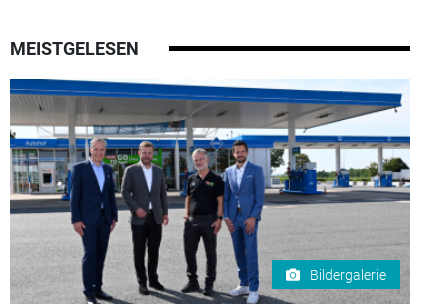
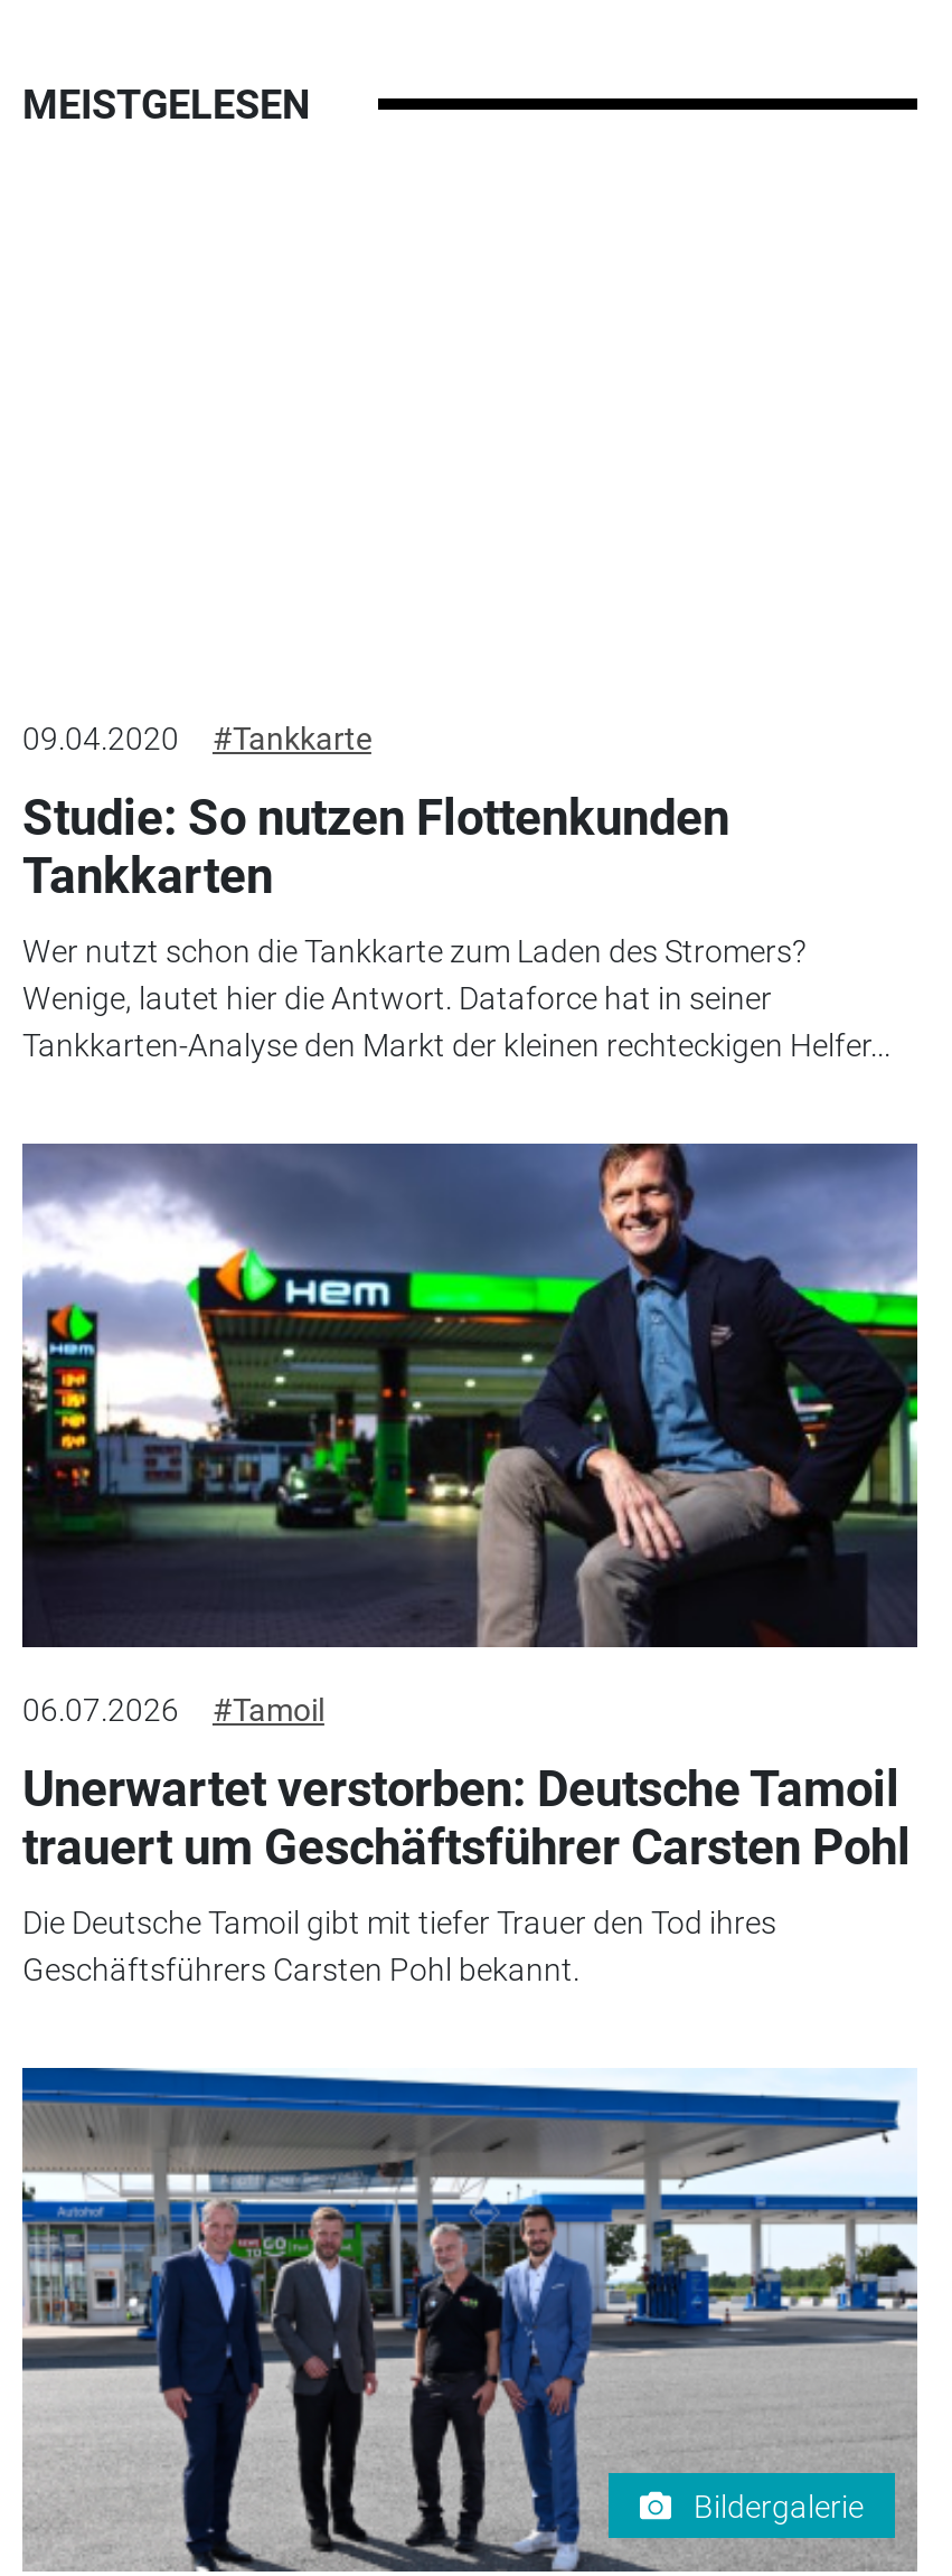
+ [image]
+ 06.07.2026
+ #Tamoil
+ Unerwartet verstorben: Deutsche Tamoil
+ trauert um Geschäftsführer Carsten Pohl
+ Die Deutsche Tamoil gibt mit tiefer Trauer den Tod ihres
+ Geschäftsführers Carsten Pohl bekannt.

+ 09.04.2020
+ #Tankkarte
+ Studie: So nutzen Flottenkunden
+ Tankkarten
+ Wer nutzt schon die Tankkarte zum Laden des Stromers?
+ Wenige, lautet hier die Antwort. Dataforce hat in seiner
+ Tankkarten-Analyse den Markt der kleinen rechteckigen Helfer...
